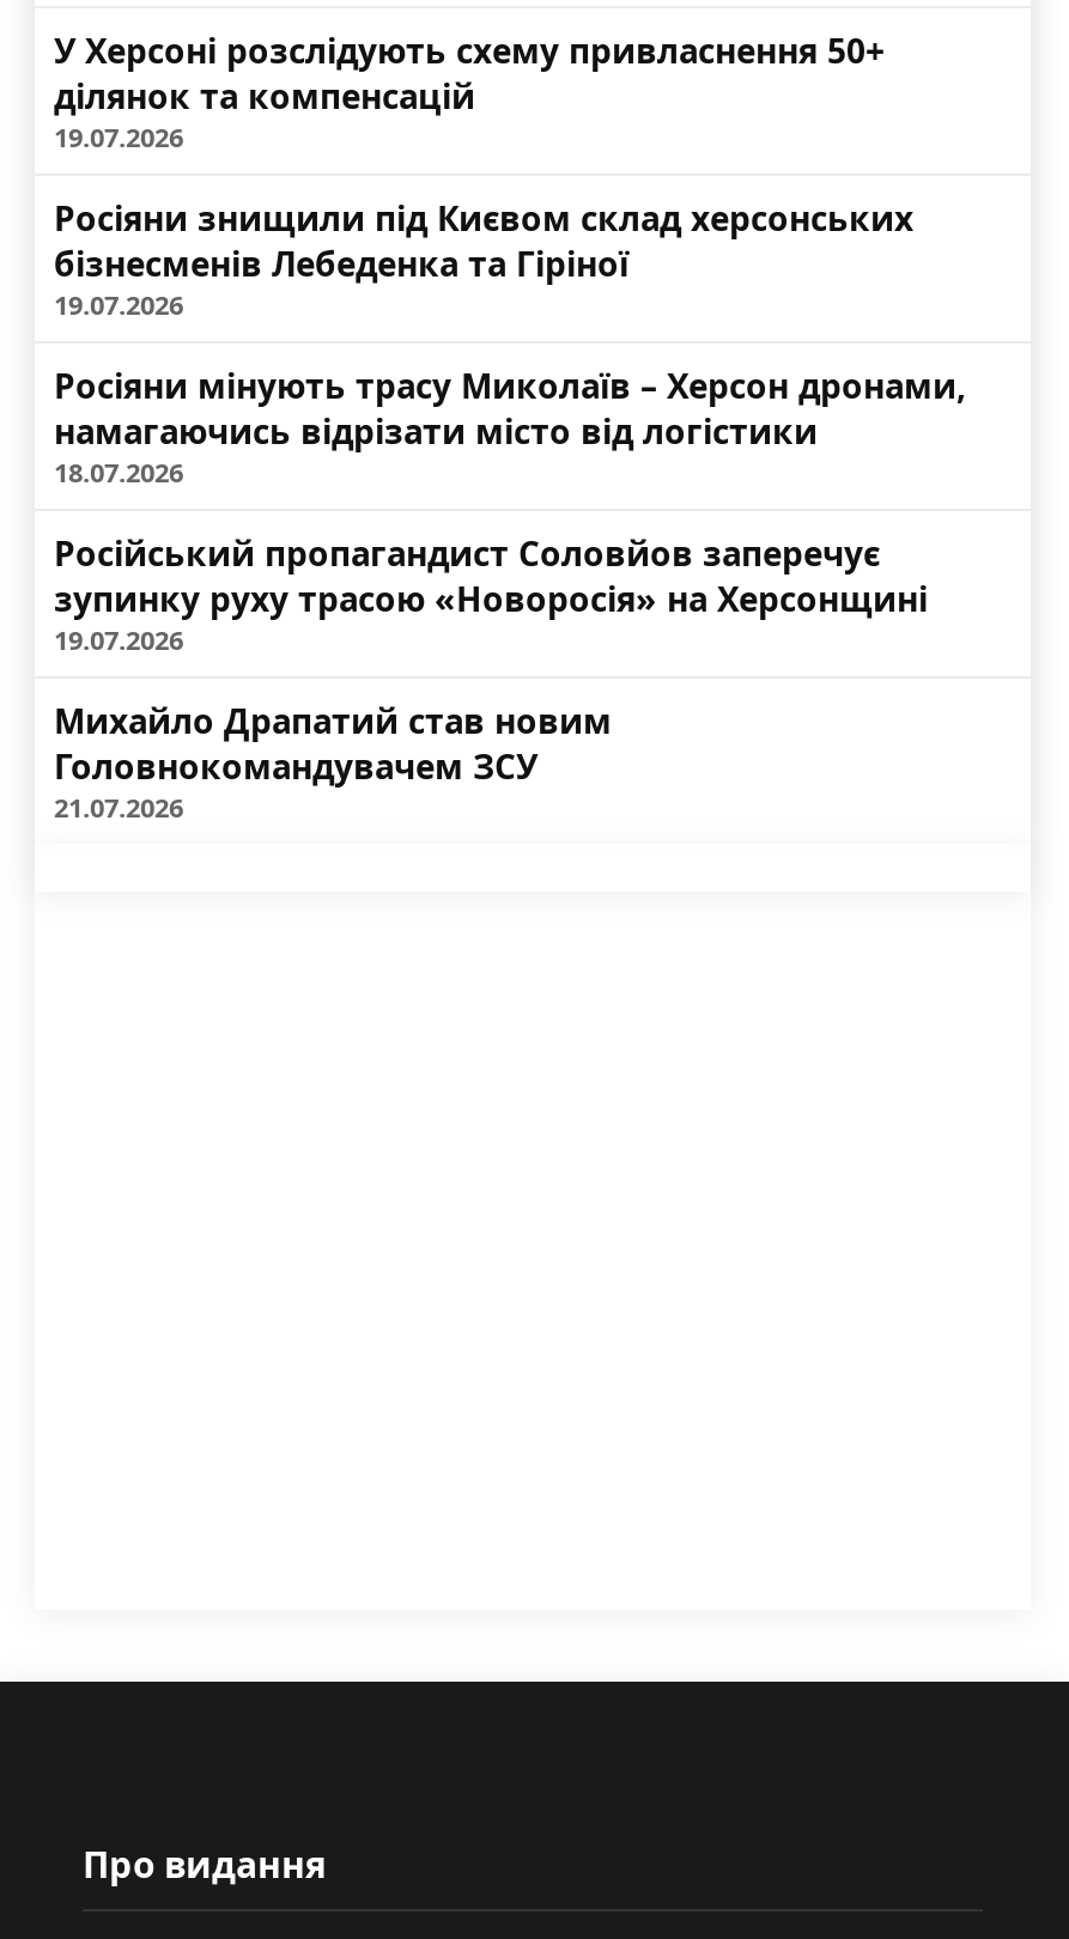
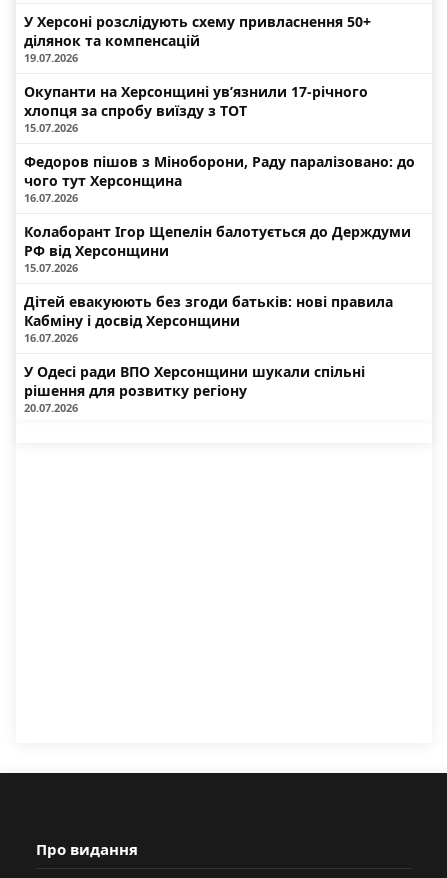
- Росіяни знищили під Києвом склад херсонських
- бізнесменів Лебеденка та Гіріної
- 19.07.2026
- Росіяни мінують трасу Миколаїв – Херсон дронами,
- намагаючись відрізати місто від логістики
- 18.07.2026
- Російський пропагандист Соловйов заперечує
- зупинку руху трасою «Новоросія» на Херсонщині
- 19.07.2026
- Михайло Драпатий став новим
- Головнокомандувачем ЗСУ
- 21.07.2026
+ Окупанти на Херсонщині ув’язнили 17-річного
+ хлопця за спробу виїзду з ТОТ
+ 15.07.2026
+ Федоров пішов з Міноборони, Раду паралізовано: до
+ чого тут Херсонщина
+ 16.07.2026
+ Колаборант Ігор Щепелін балотується до Держдуми
+ РФ від Херсонщини
+ 15.07.2026
+ Дітей евакуюють без згоди батьків: нові правила
+ Кабміну і досвід Херсонщини
+ 16.07.2026
+ У Одесі ради ВПО Херсонщини шукали спільні
+ рішення для розвитку регіону
+ 20.07.2026
